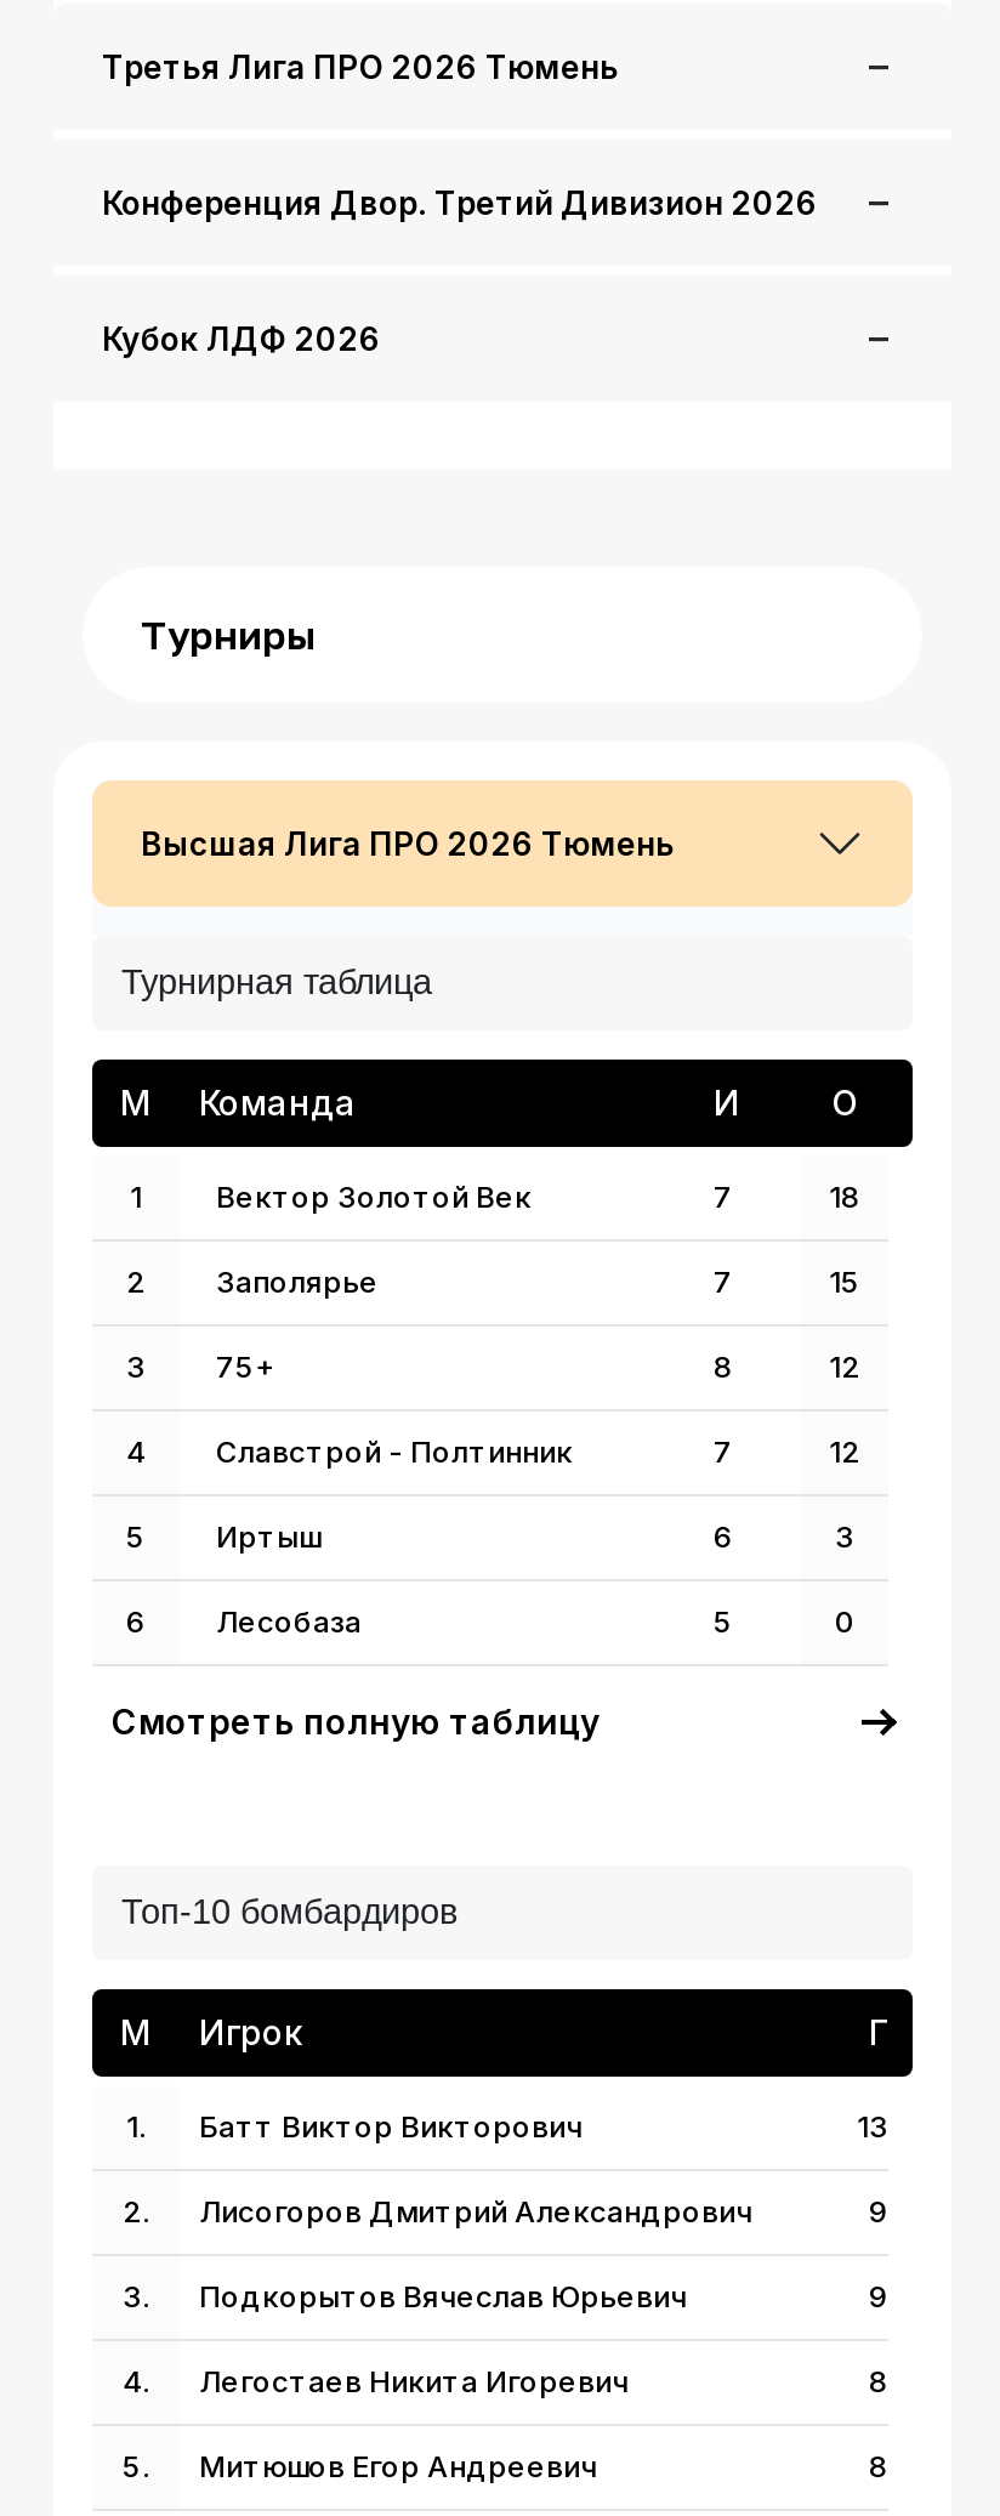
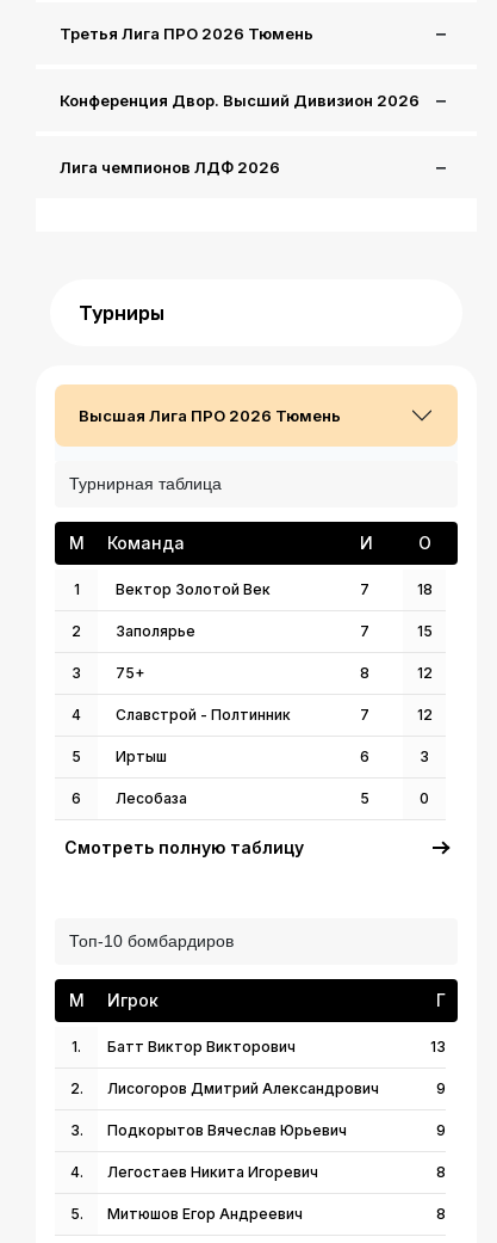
- Конференция Двор. Третий Дивизион 2026
+ Конференция Двор. Высший Дивизион 2026

- Кубок ЛДФ 2026
+ Лига чемпионов ЛДФ 2026
